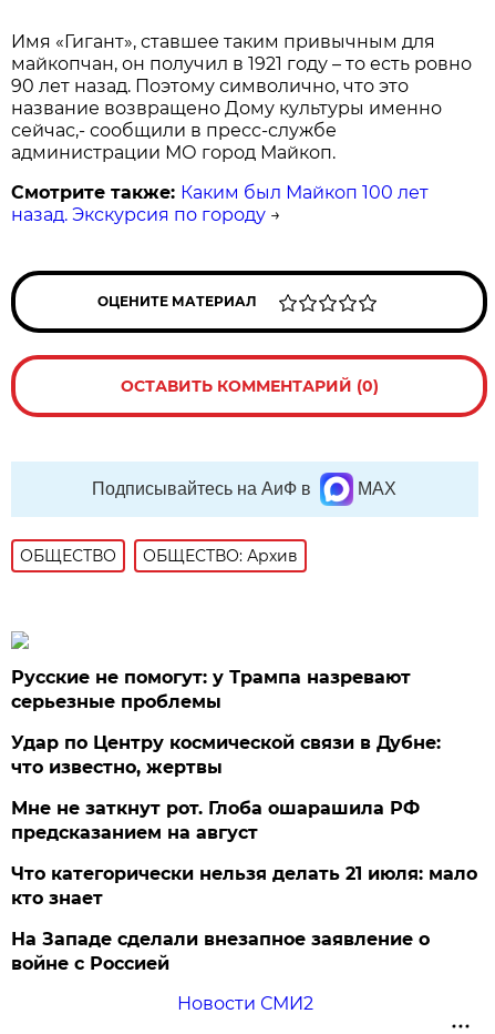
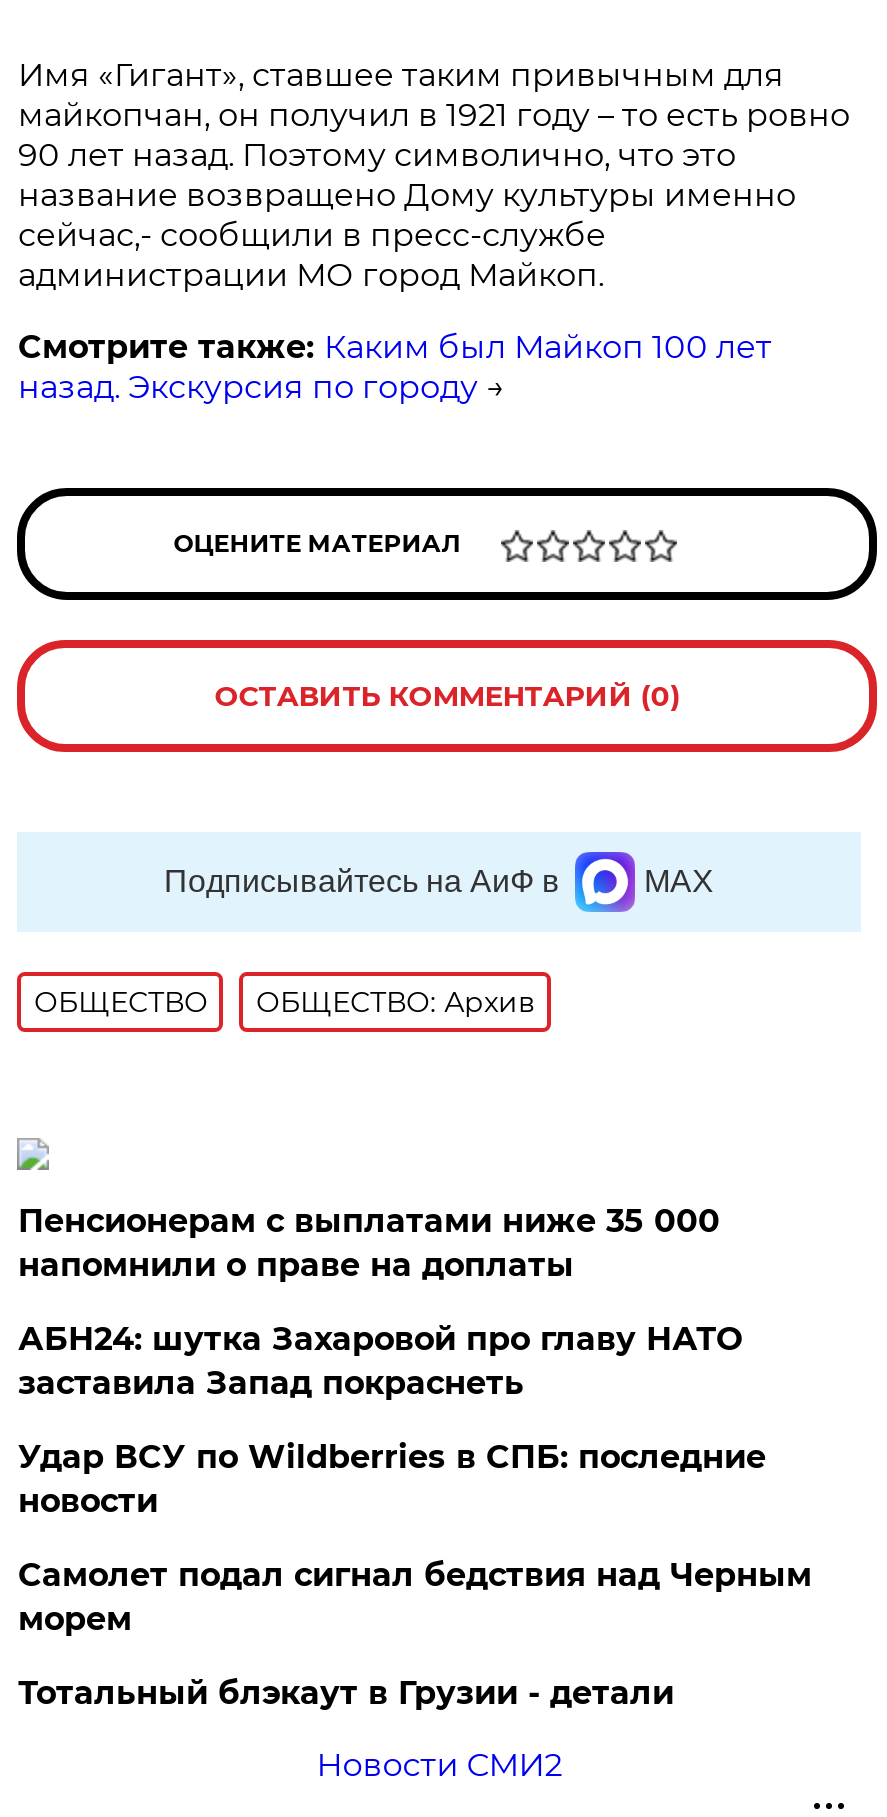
- Русские не помогут: у Трампа назревают
- серьезные проблемы
+ Пенсионерам с выплатами ниже 35 000
+ напомнили о праве на доплаты

- Удар по Центру космической связи в Дубне:
- что известно, жертвы
+ АБН24: шутка Захаровой про главу НАТО
+ заставила Запад покраснеть

- Мне не заткнут рот. Глоба ошарашила РФ
- предсказанием на август
+ Удар ВСУ по Wildberries в СПБ: последние
+ новости

- Что категорически нельзя делать 21 июля: мало
- кто знает
+ Самолет подал сигнал бедствия над Черным
+ морем

- На Западе сделали внезапное заявление о
- войне с Россией
+ Тотальный блэкаут в Грузии - детали
